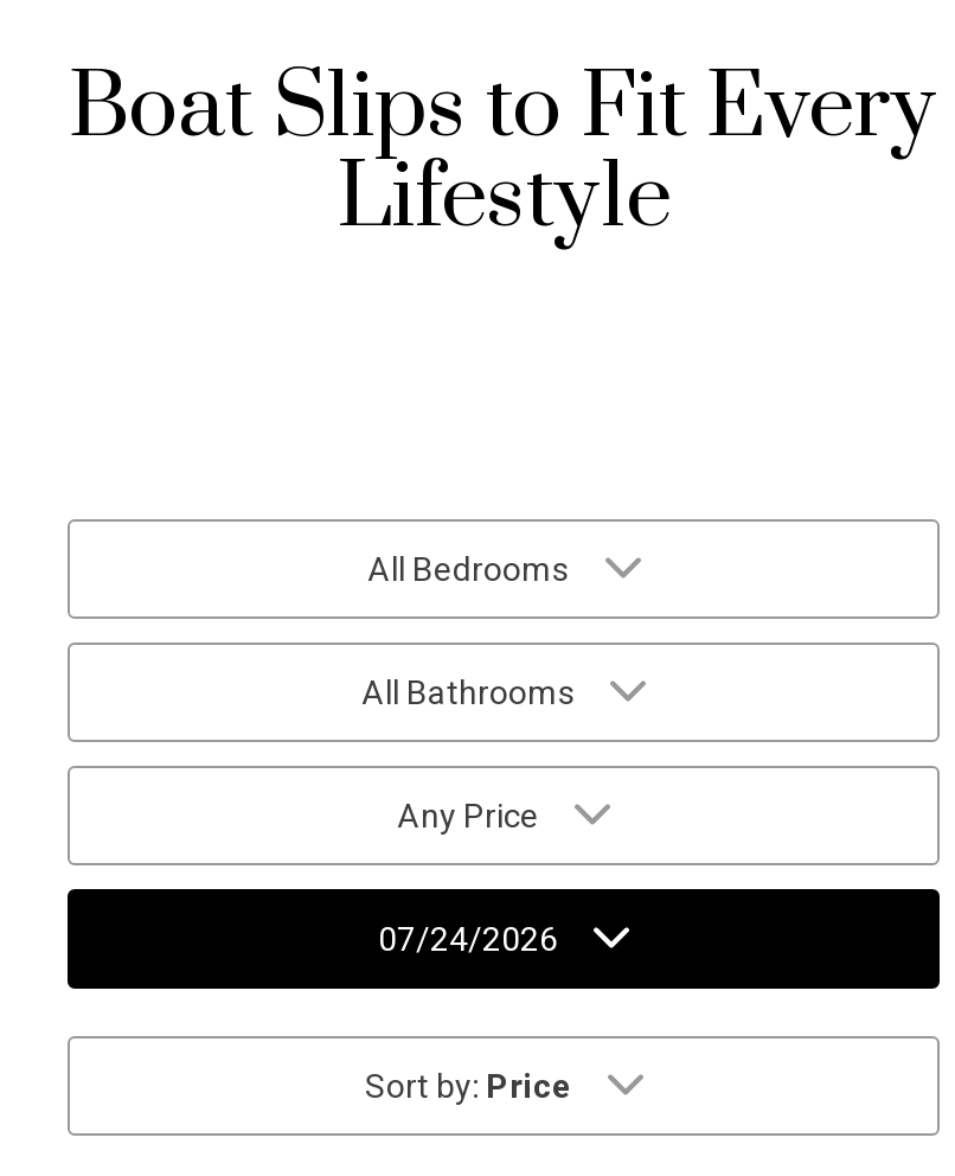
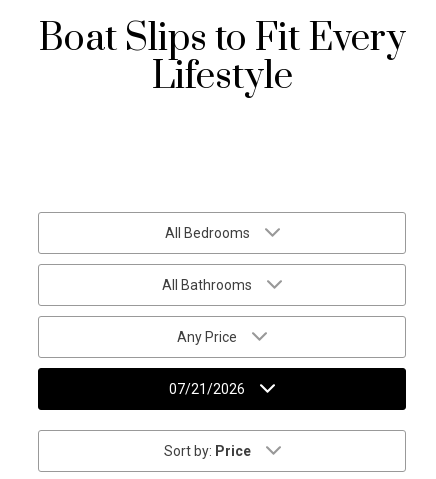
- 07/24/2026
+ 07/21/2026
